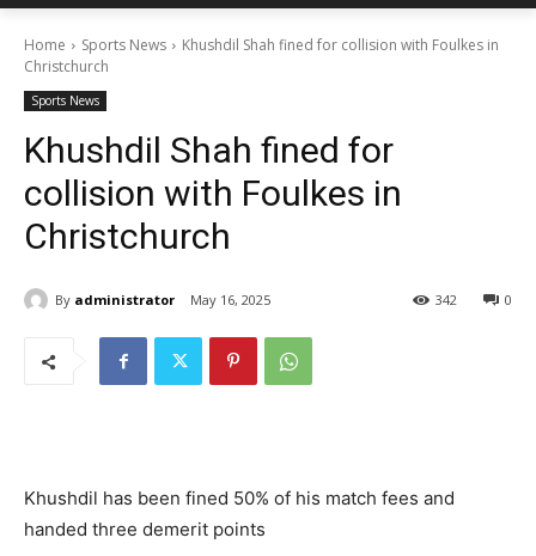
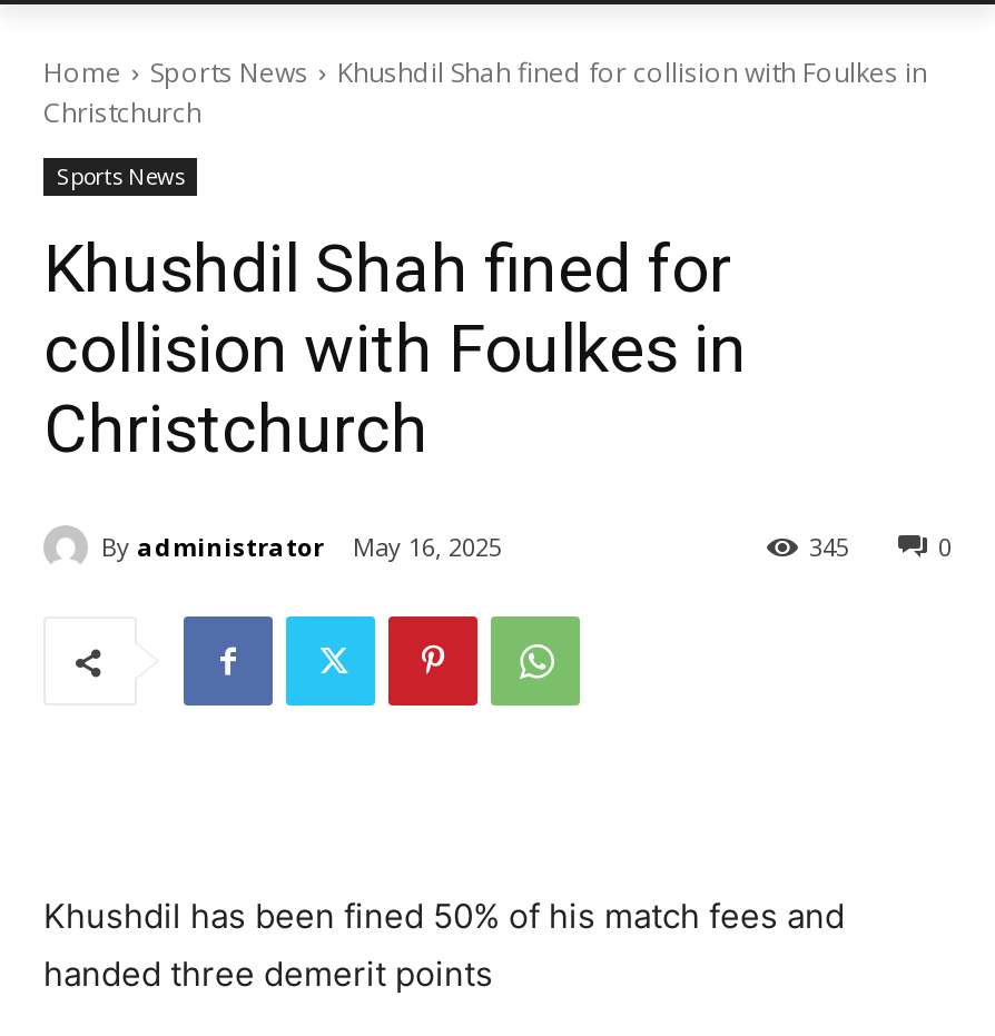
- 342
+ 345
